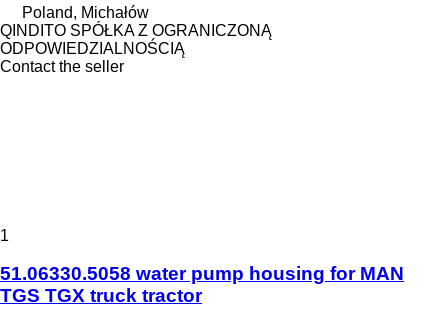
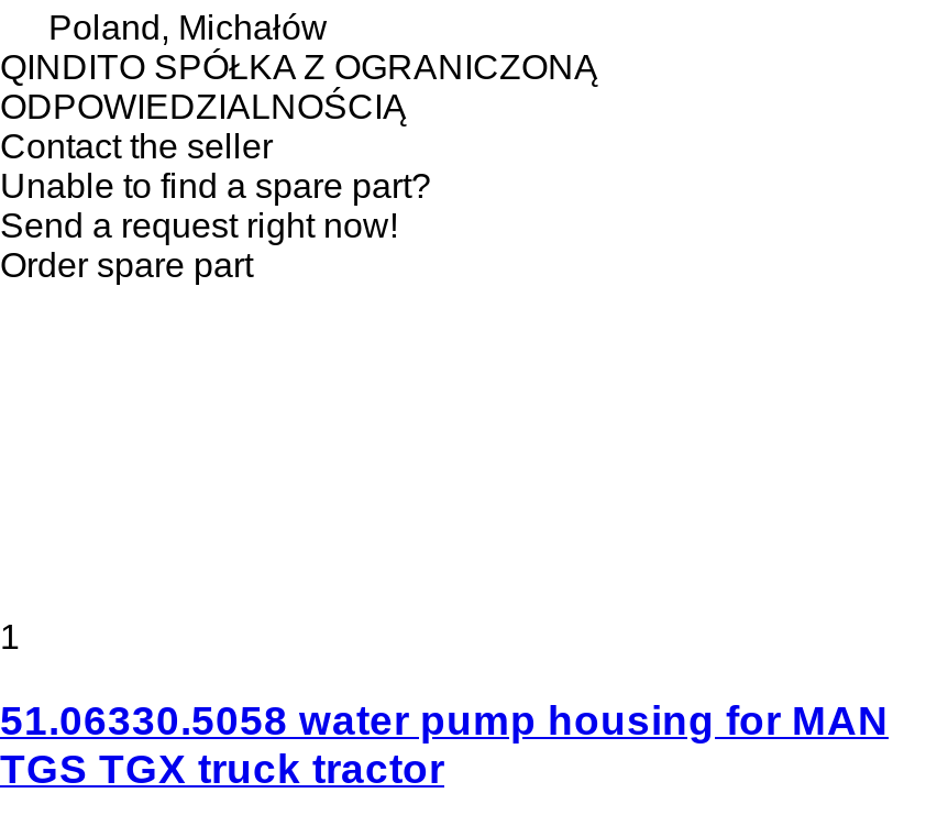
+ Unable to find a spare part?
+ Send a request right now!
+ Order spare part
